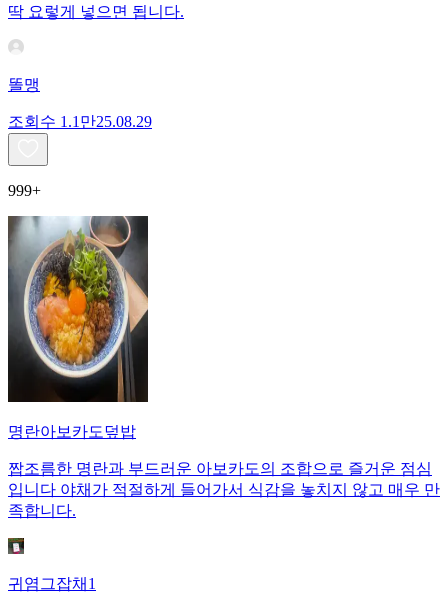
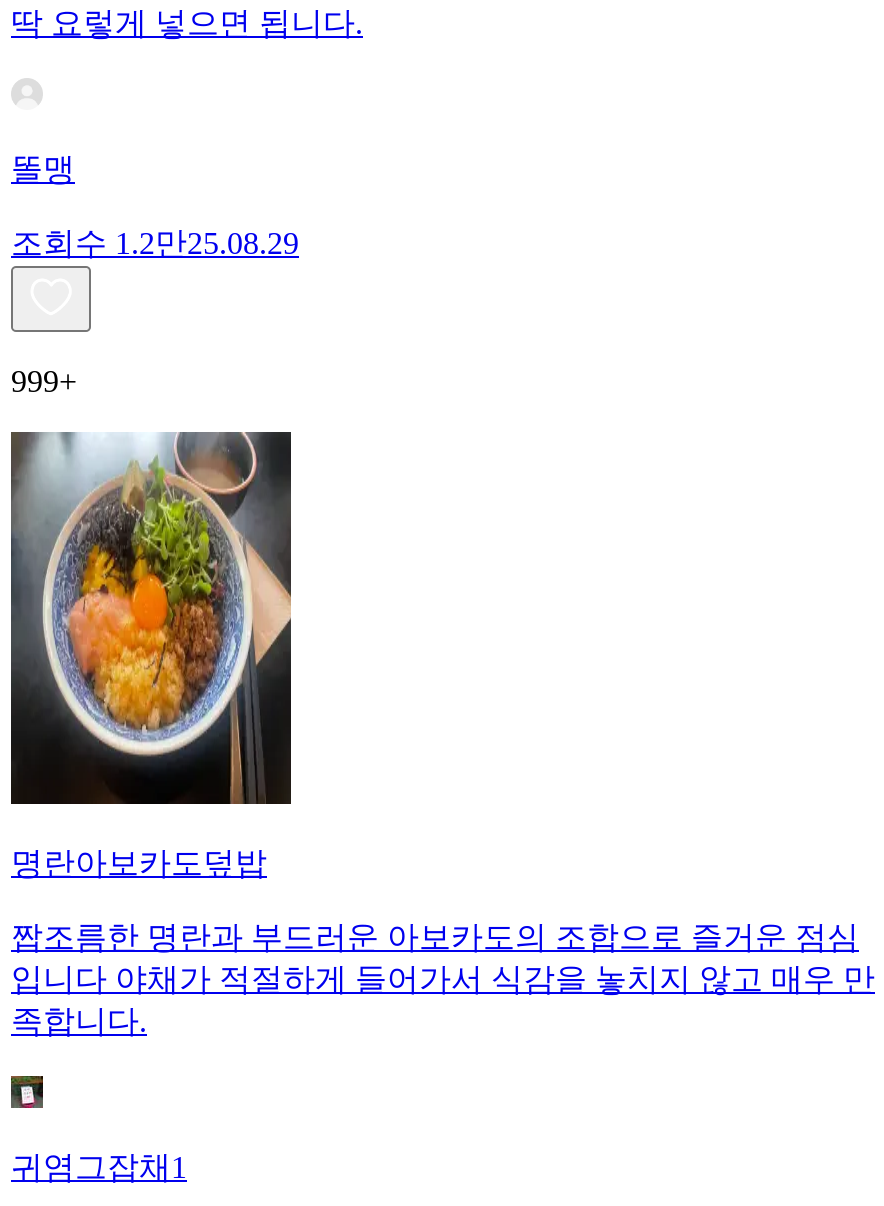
- 조회수 1.1만 25.08.29
+ 조회수 1.2만 25.08.29
